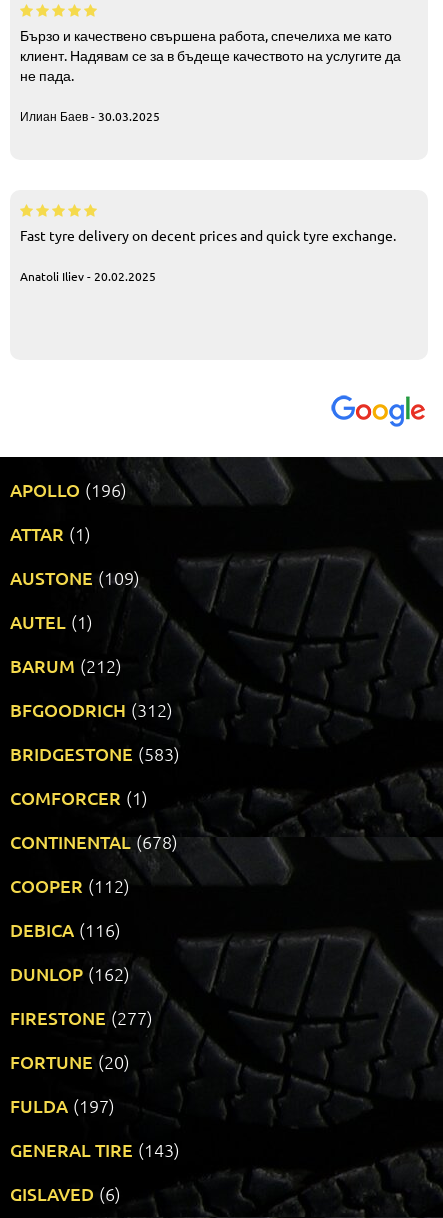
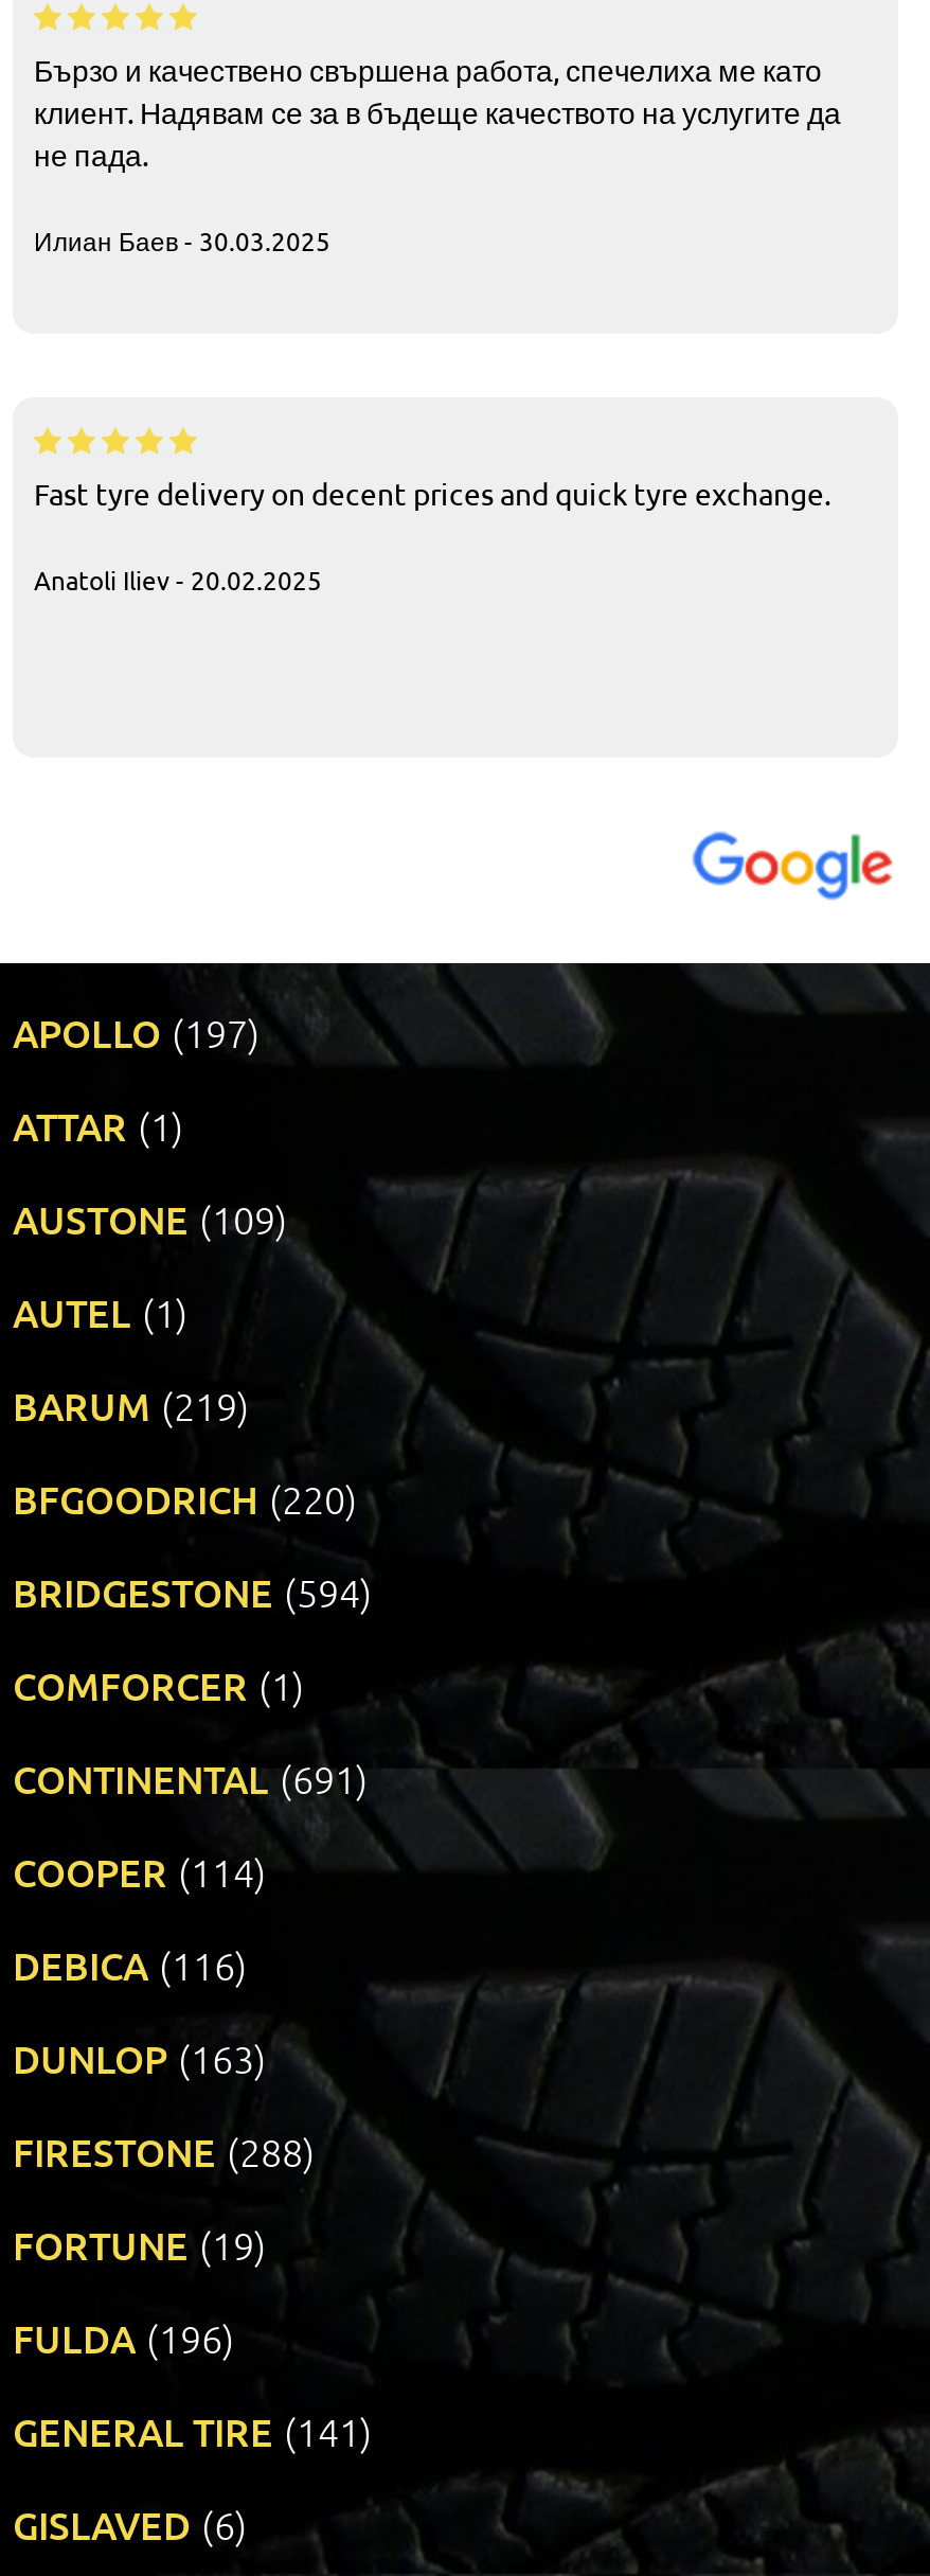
- APOLLO (196)
+ APOLLO (197)

- BARUM (212)
+ BARUM (219)

- BFGOODRICH (312)
+ BFGOODRICH (220)

- BRIDGESTONE (583)
+ BRIDGESTONE (594)

- CONTINENTAL (678)
+ CONTINENTAL (691)

- COOPER (112)
+ COOPER (114)

- DUNLOP (162)
+ DUNLOP (163)

- FIRESTONE (277)
+ FIRESTONE (288)

- FORTUNE (20)
+ FORTUNE (19)

- FULDA (197)
+ FULDA (196)

- GENERAL TIRE (143)
+ GENERAL TIRE (141)
